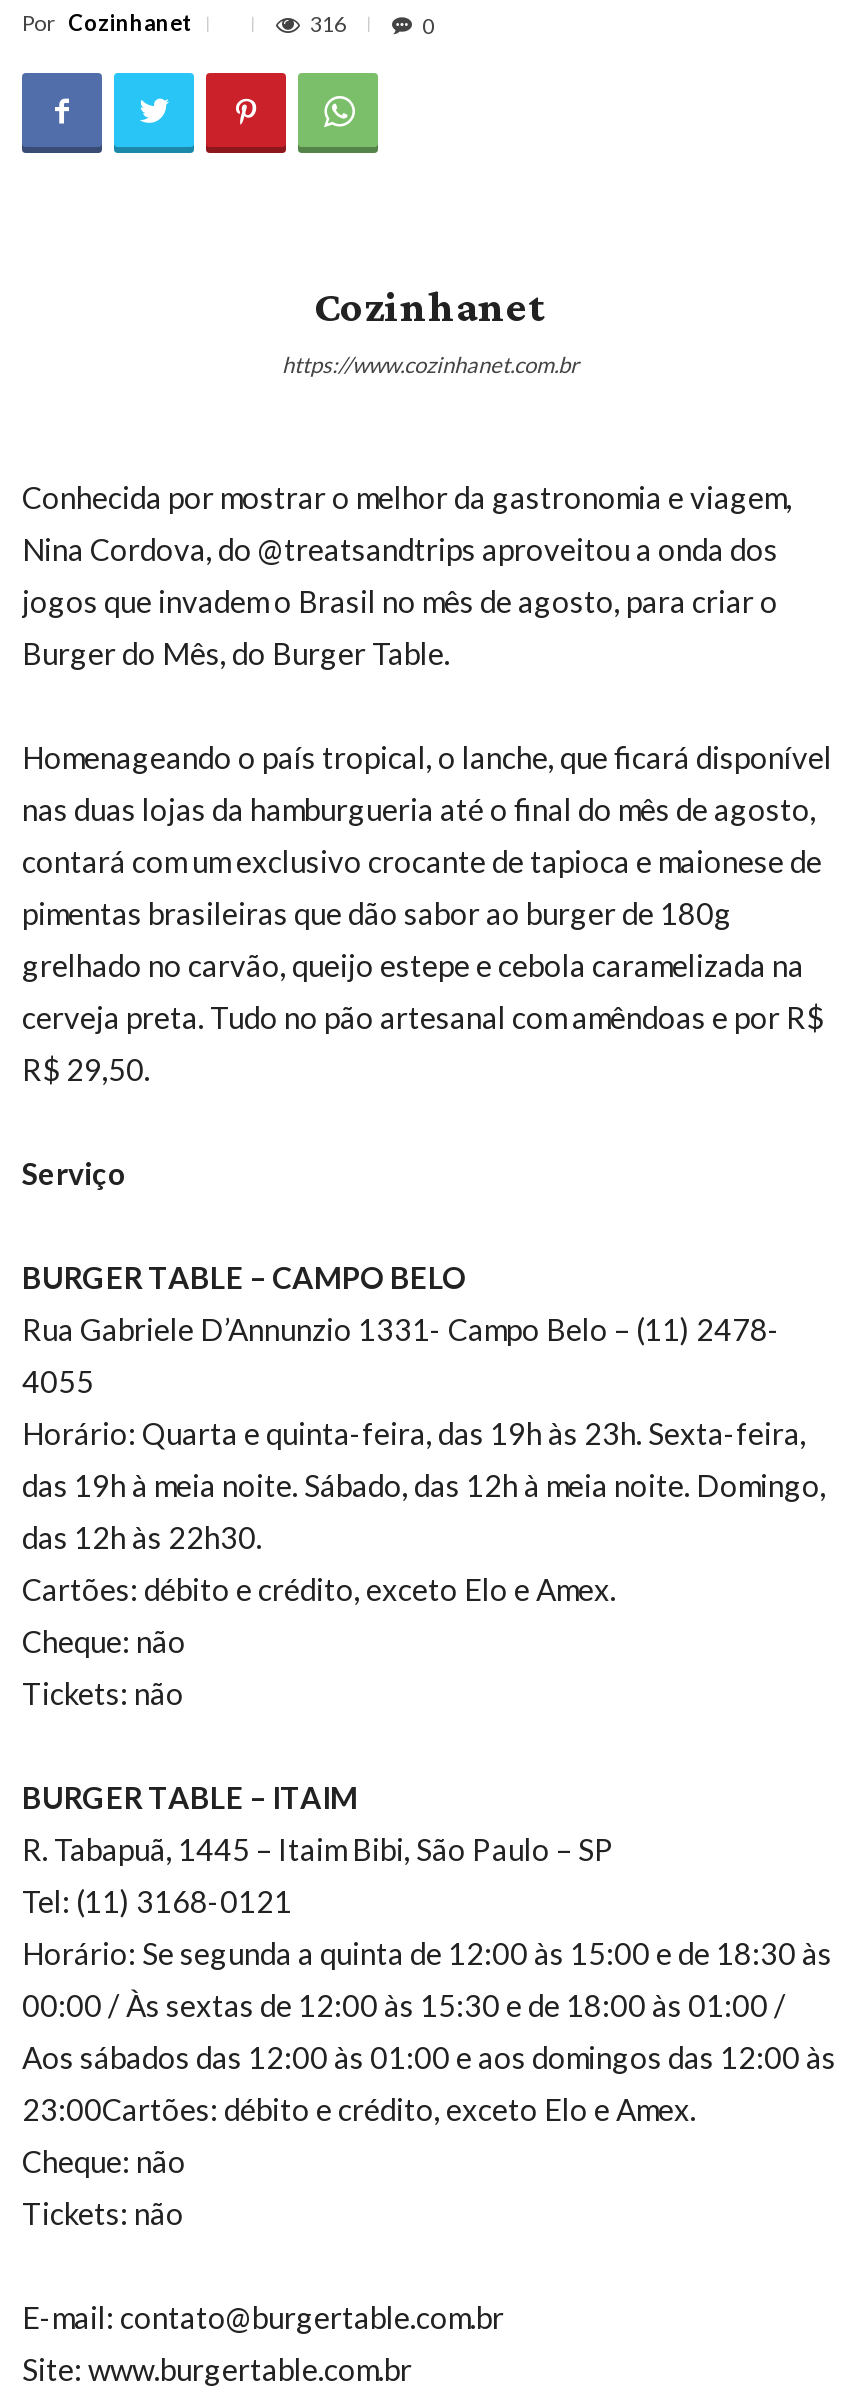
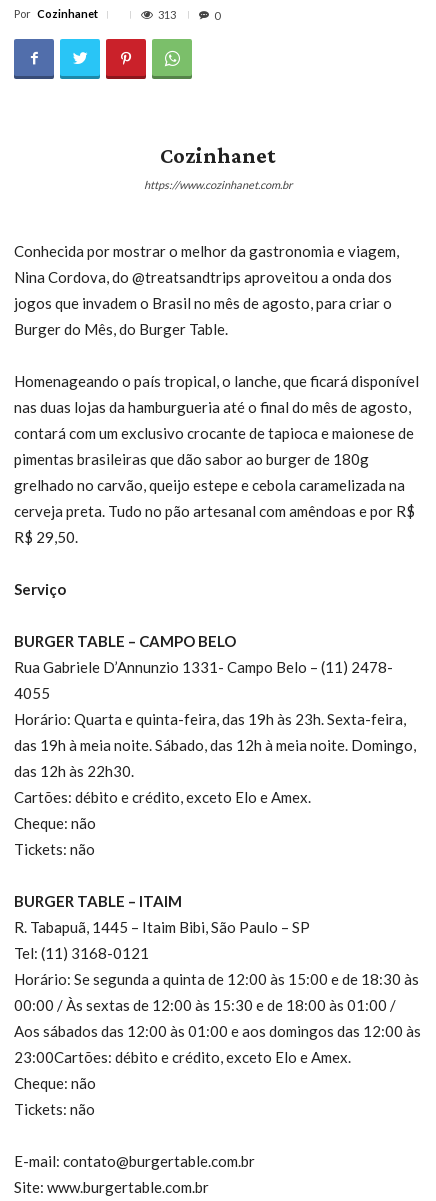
- 316
+ 313
